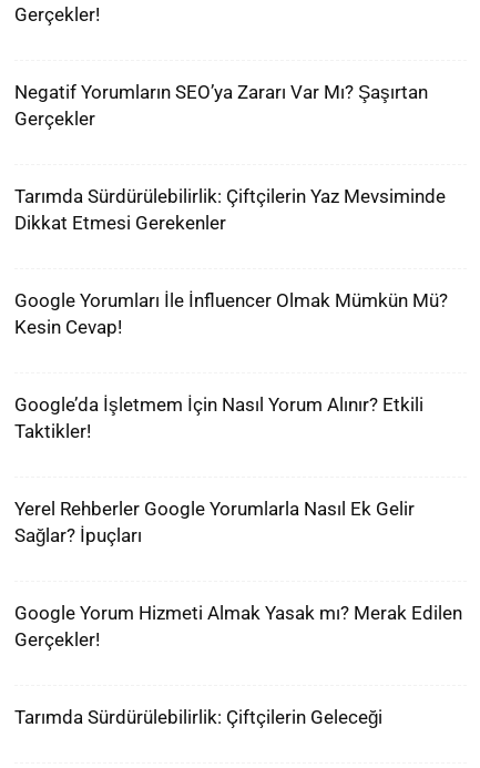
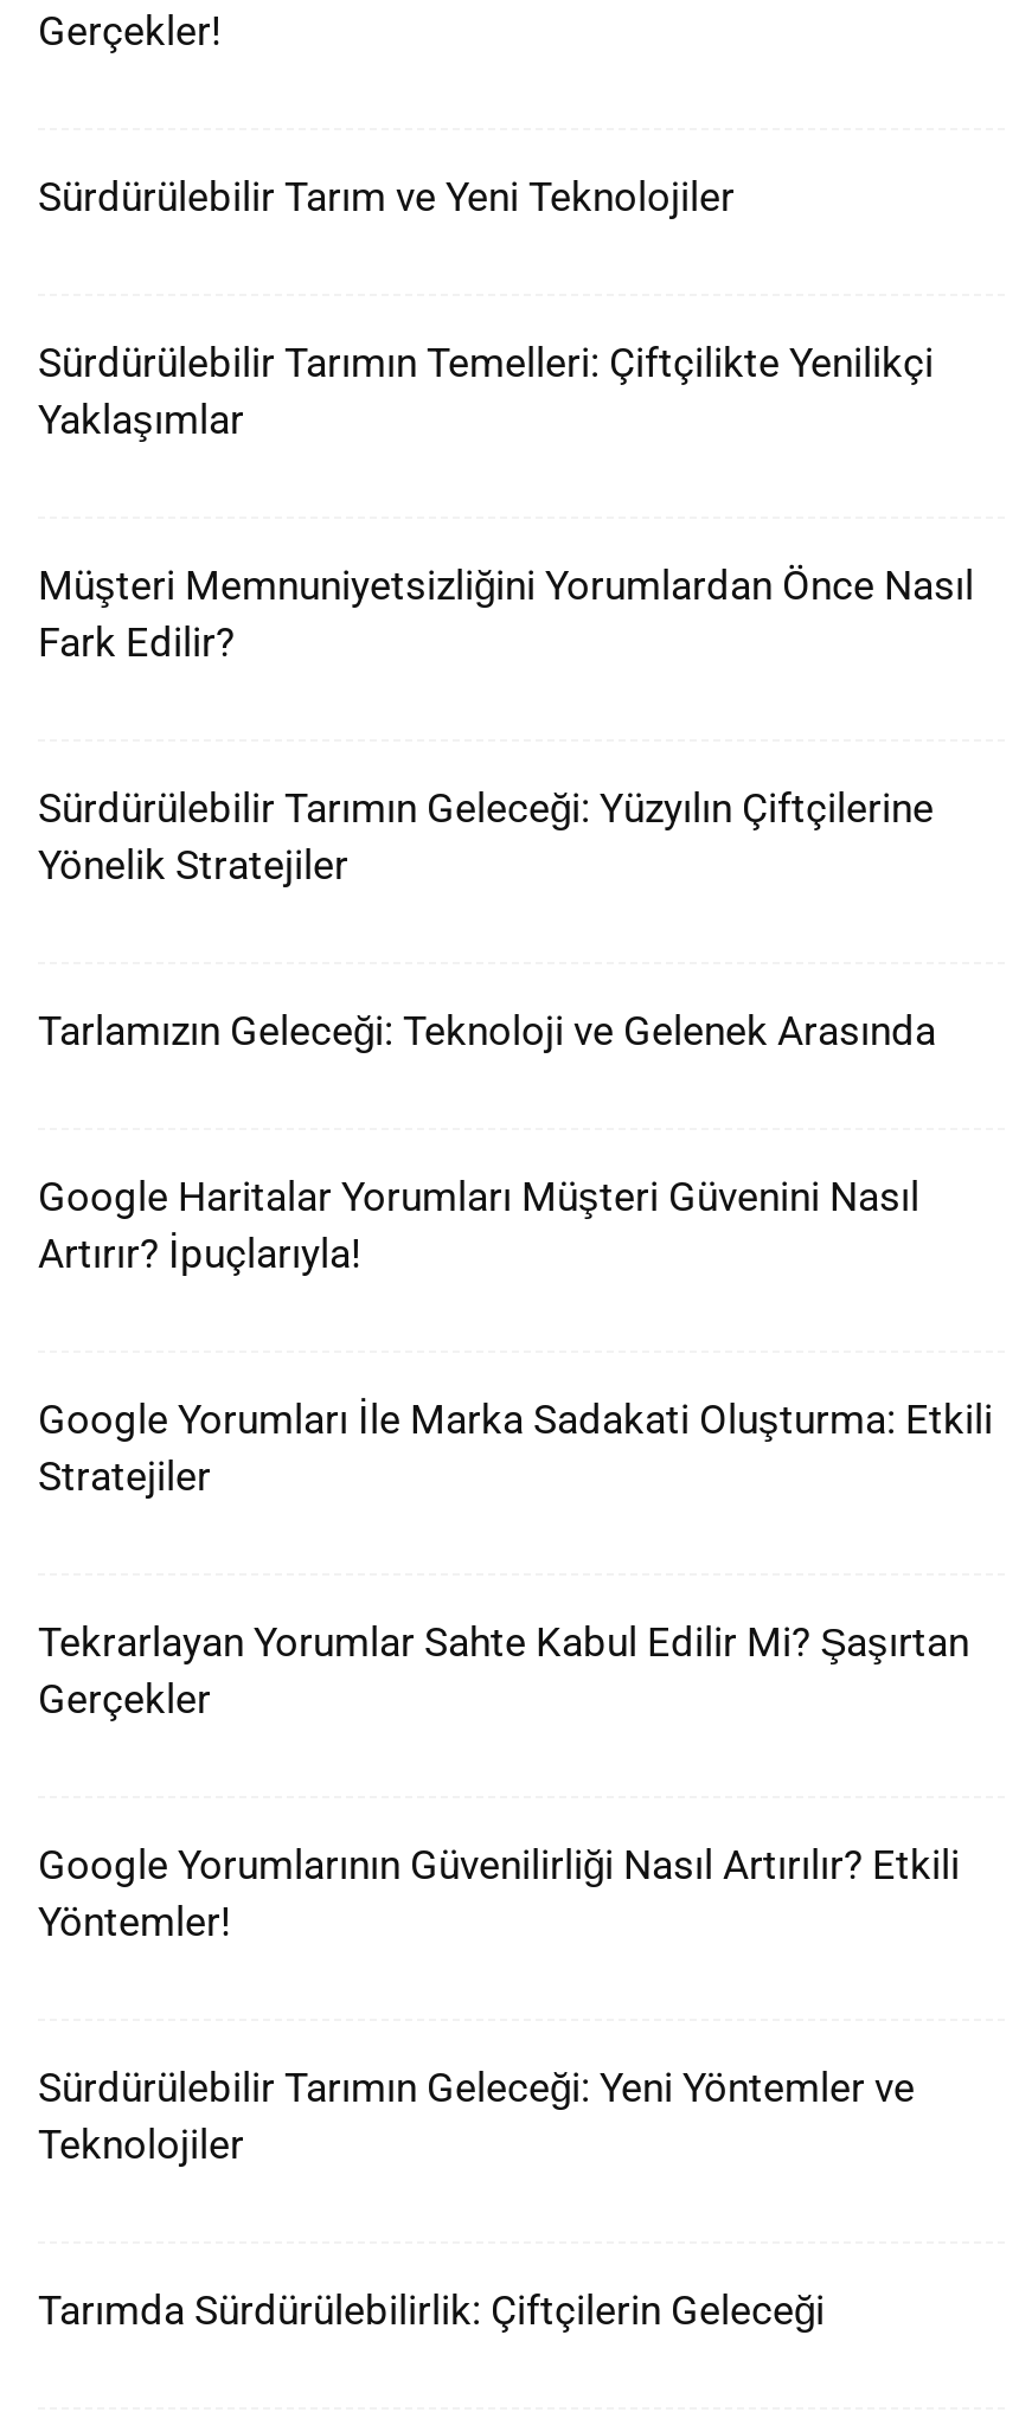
- Negatif Yorumların SEO’ya Zararı Var Mı? Şaşırtan
+ Sürdürülebilir Tarım ve Yeni Teknolojiler
+ Sürdürülebilir Tarımın Temelleri: Çiftçilikte Yenilikçi
+ Yaklaşımlar
+ Müşteri Memnuniyetsizliğini Yorumlardan Önce Nasıl
+ Fark Edilir?
+ Sürdürülebilir Tarımın Geleceği: Yüzyılın Çiftçilerine
+ Yönelik Stratejiler
+ Tarlamızın Geleceği: Teknoloji ve Gelenek Arasında
+ Google Haritalar Yorumları Müşteri Güvenini Nasıl
+ Artırır? İpuçlarıyla!
+ Google Yorumları İle Marka Sadakati Oluşturma: Etkili
+ Stratejiler
+ Tekrarlayan Yorumlar Sahte Kabul Edilir Mi? Şaşırtan

moved down: Gerçekler

- Tarımda Sürdürülebilirlik: Çiftçilerin Yaz Mevsiminde
- Dikkat Etmesi Gerekenler
- Google Yorumları İle İnfluencer Olmak Mümkün Mü?
- Kesin Cevap!
- Google’da İşletmem İçin Nasıl Yorum Alınır? Etkili
- Taktikler!
- Yerel Rehberler Google Yorumlarla Nasıl Ek Gelir
- Sağlar? İpuçları
- Google Yorum Hizmeti Almak Yasak mı? Merak Edilen
- Gerçekler!
+ Google Yorumlarının Güvenilirliği Nasıl Artırılır? Etkili
+ Yöntemler!
+ Sürdürülebilir Tarımın Geleceği: Yeni Yöntemler ve
+ Teknolojiler
